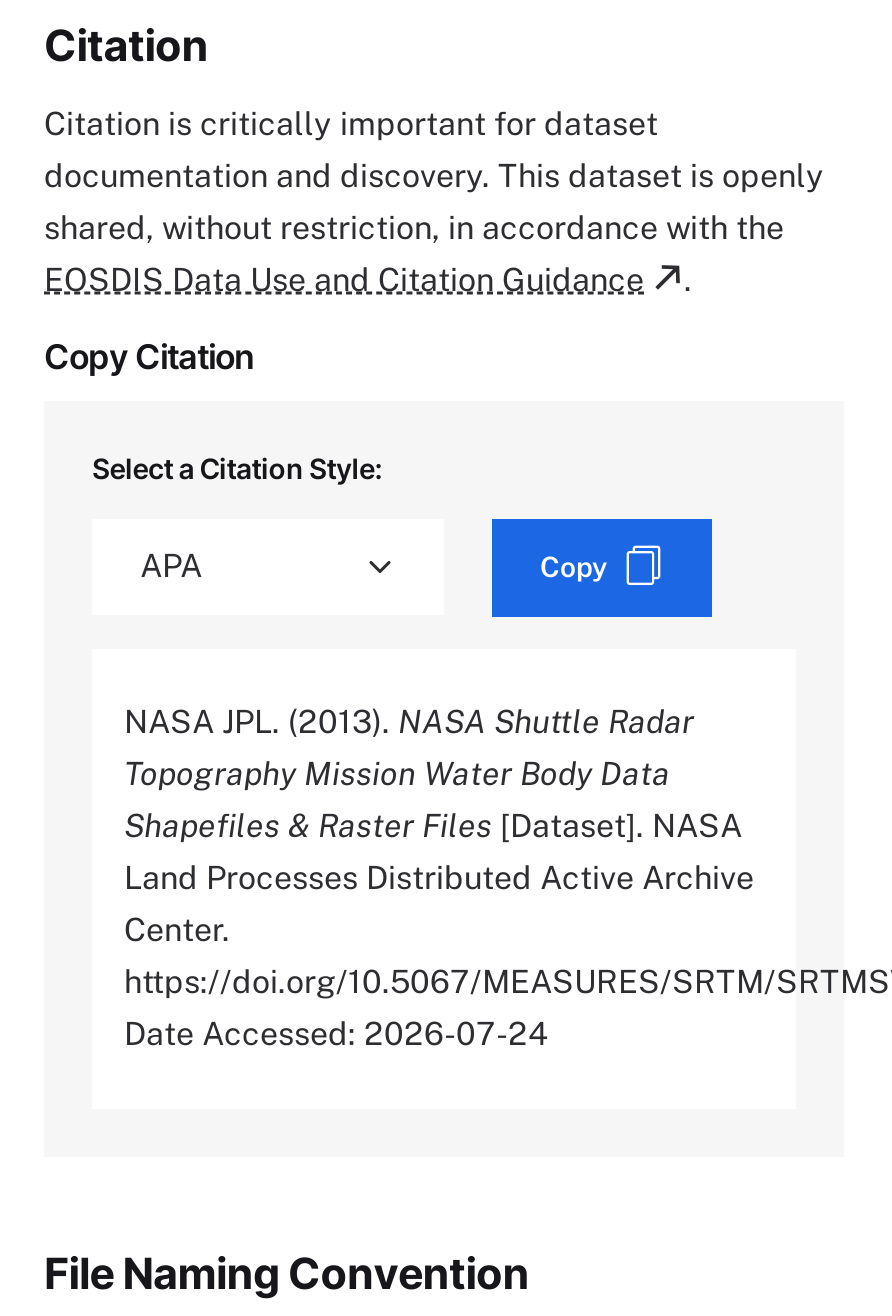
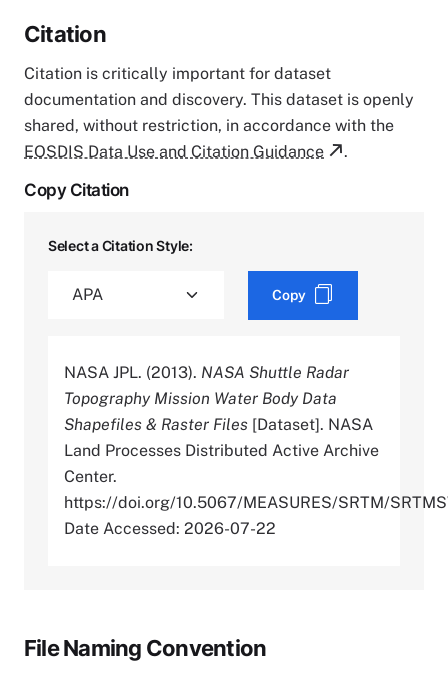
- Date Accessed: 2026-07-24
+ Date Accessed: 2026-07-22
